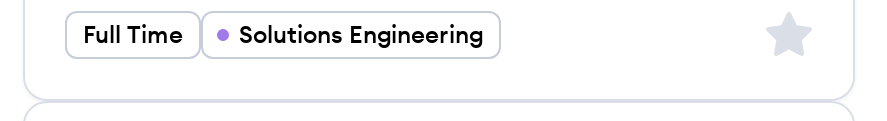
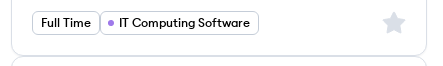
- Solutions Engineering
+ IT Computing Software
